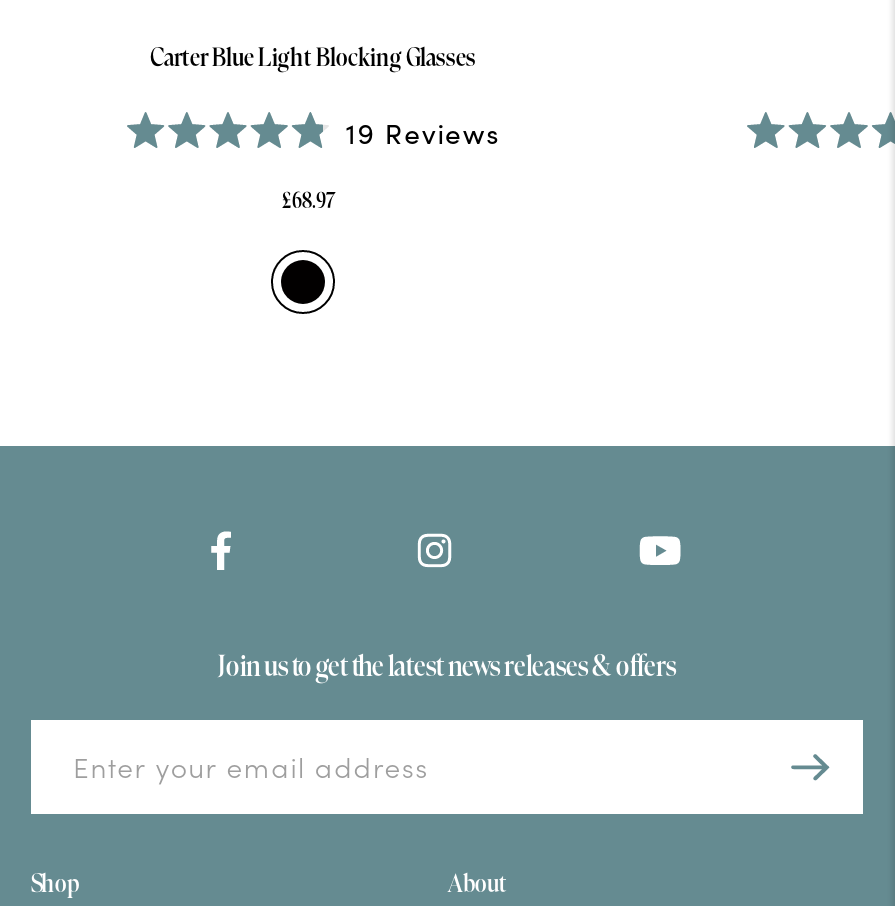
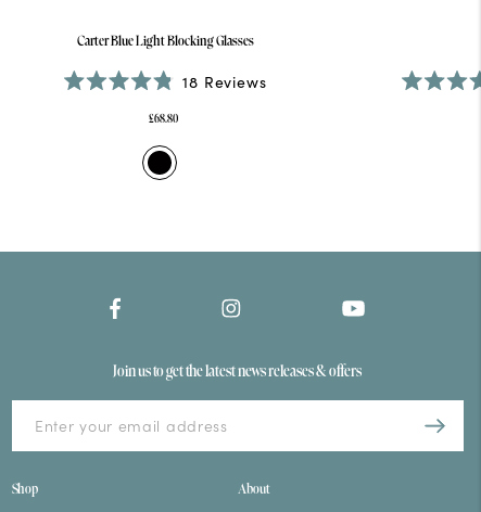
- 19 Reviews
+ 18 Reviews

- £68.97
+ £68.80
